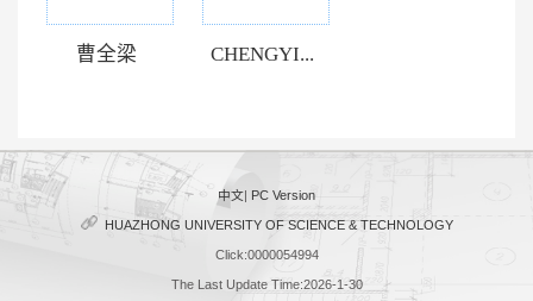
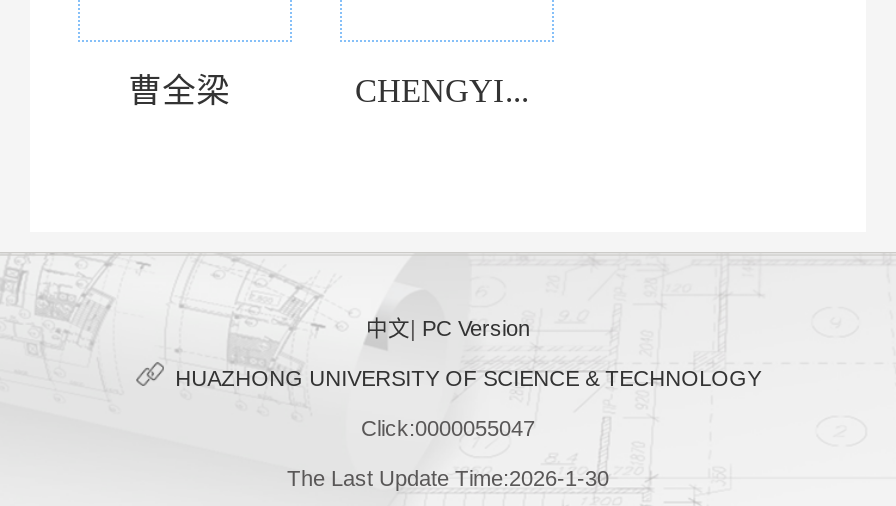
- Click:0000054994
+ Click:0000055047
